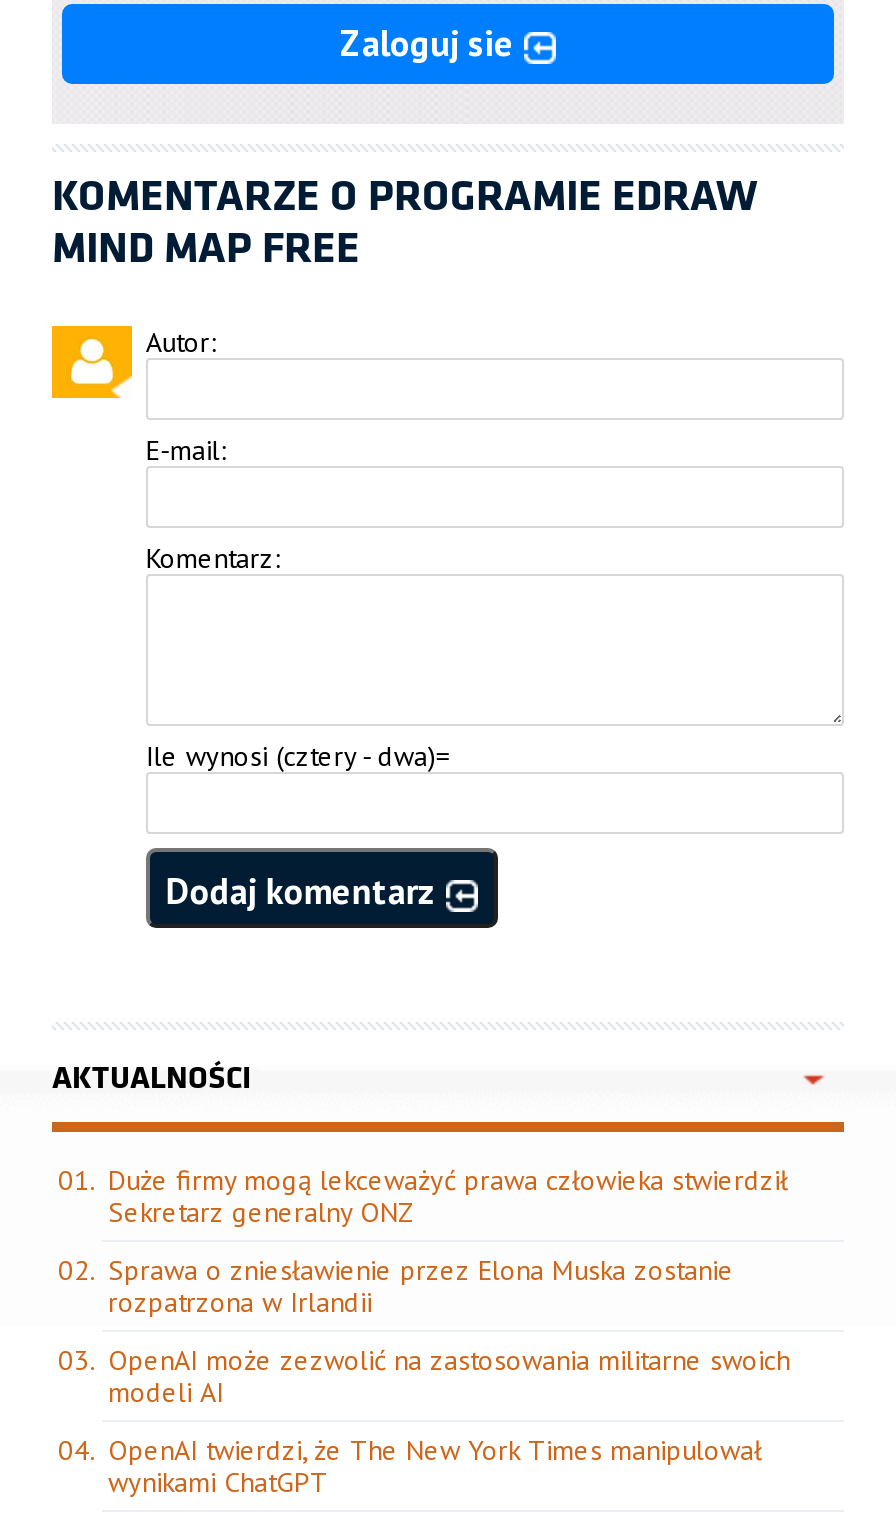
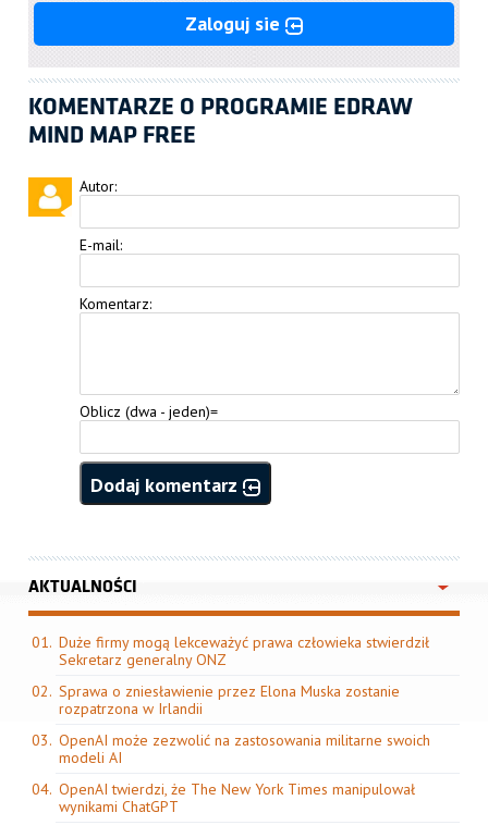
- Ile wynosi (cztery - dwa)=
+ Oblicz (dwa - jeden)=
